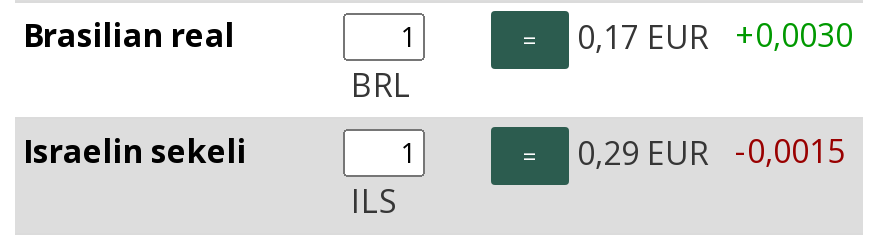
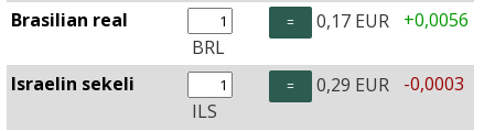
- 0,17 EUR +0,0030
+ 0,17 EUR +0,0056

- 0,29 EUR -0,0015
+ 0,29 EUR -0,0003
